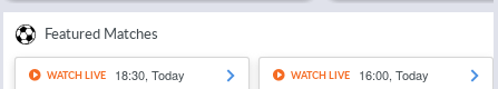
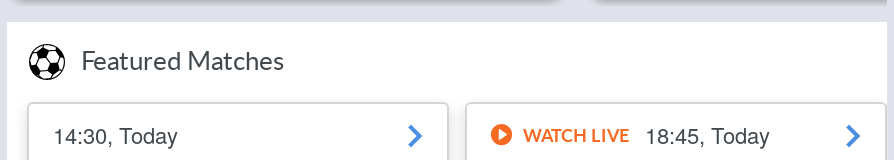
- WATCH LIVE
- 18:30, Today
+ 14:30, Today

- WATCH LIVE 16:00, Today
+ WATCH LIVE 18:45, Today
